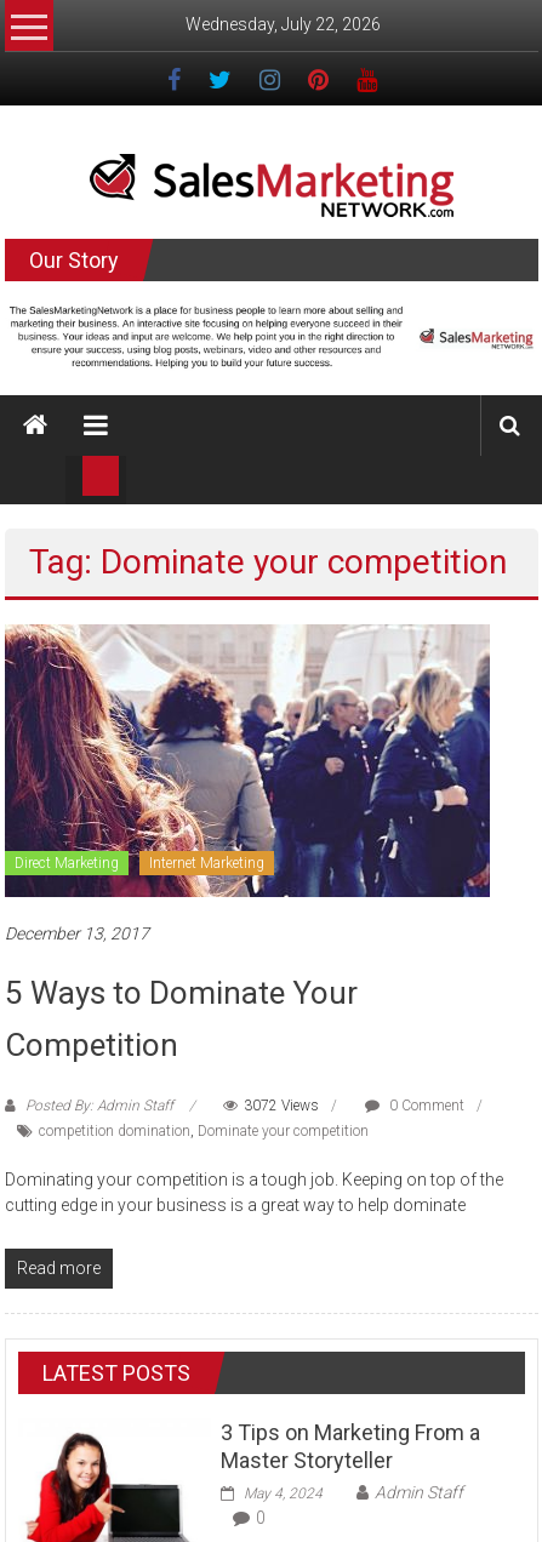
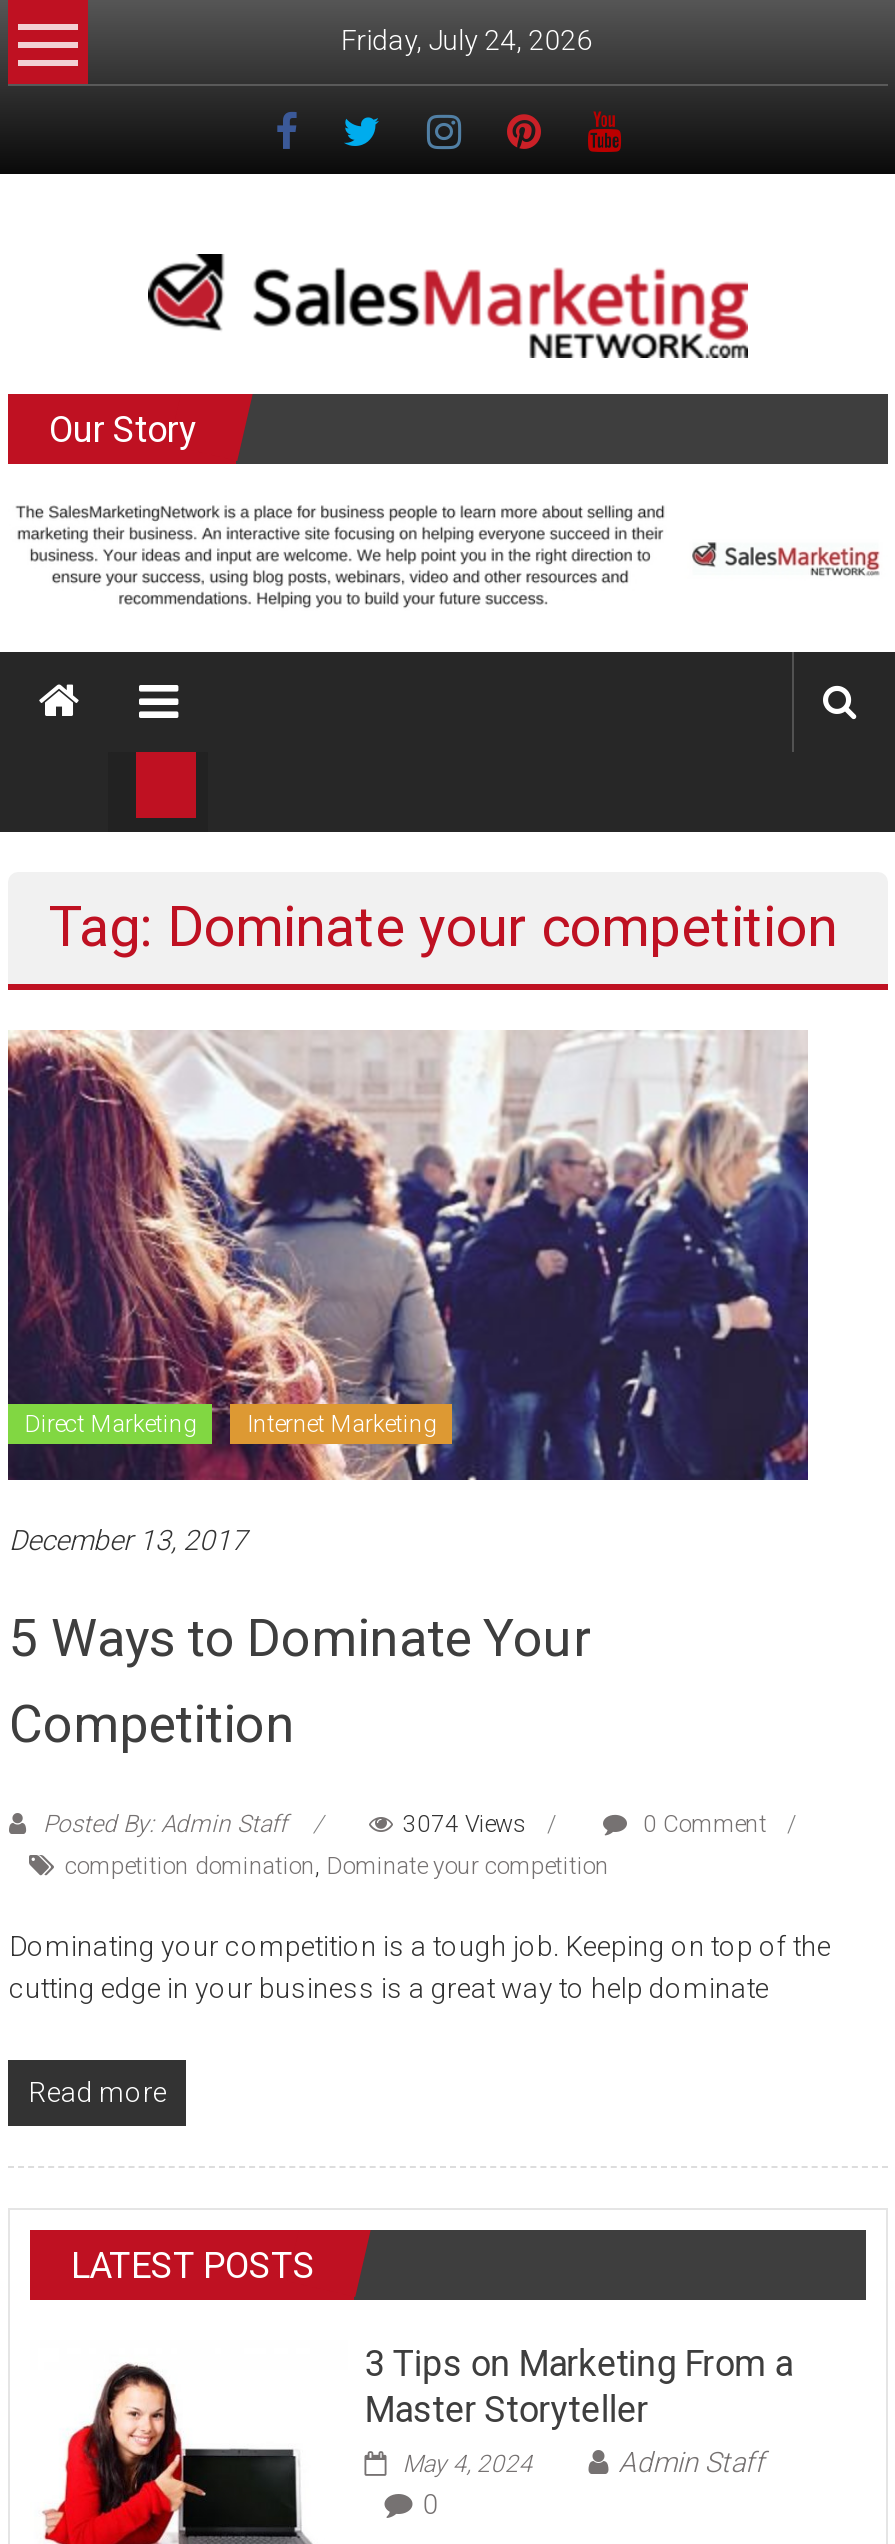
- Wednesday, July 22, 2026
+ Friday, July 24, 2026

- 3072 Views
+ 3074 Views
